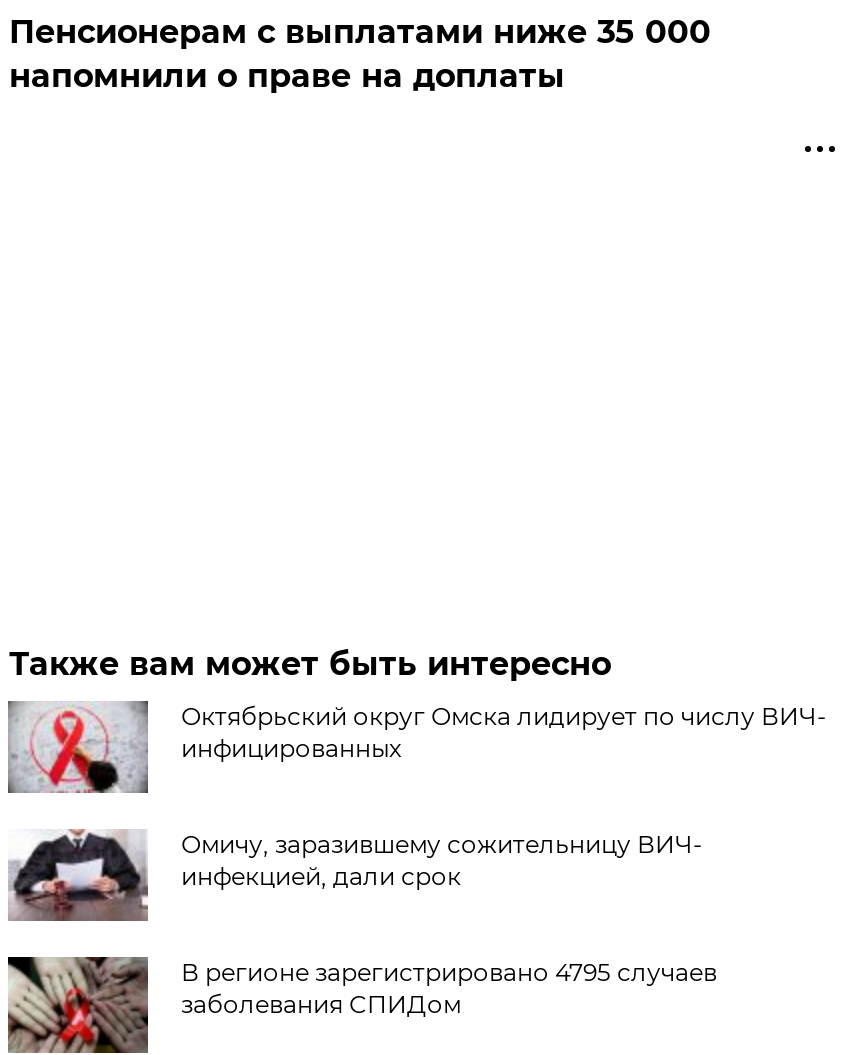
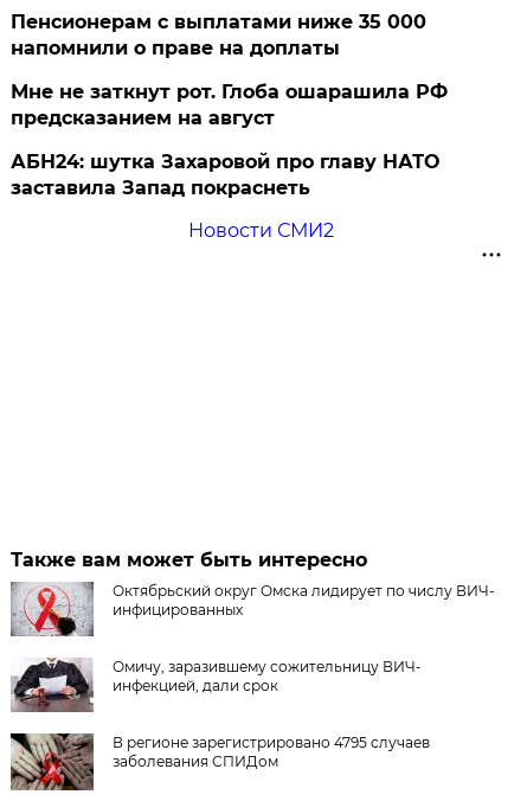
+ Мне не заткнут рот. Глоба ошарашила РФ
+ предсказанием на август
+ АБН24: шутка Захаровой про главу НАТО
+ заставила Запад покраснеть
+ Новости СМИ2
